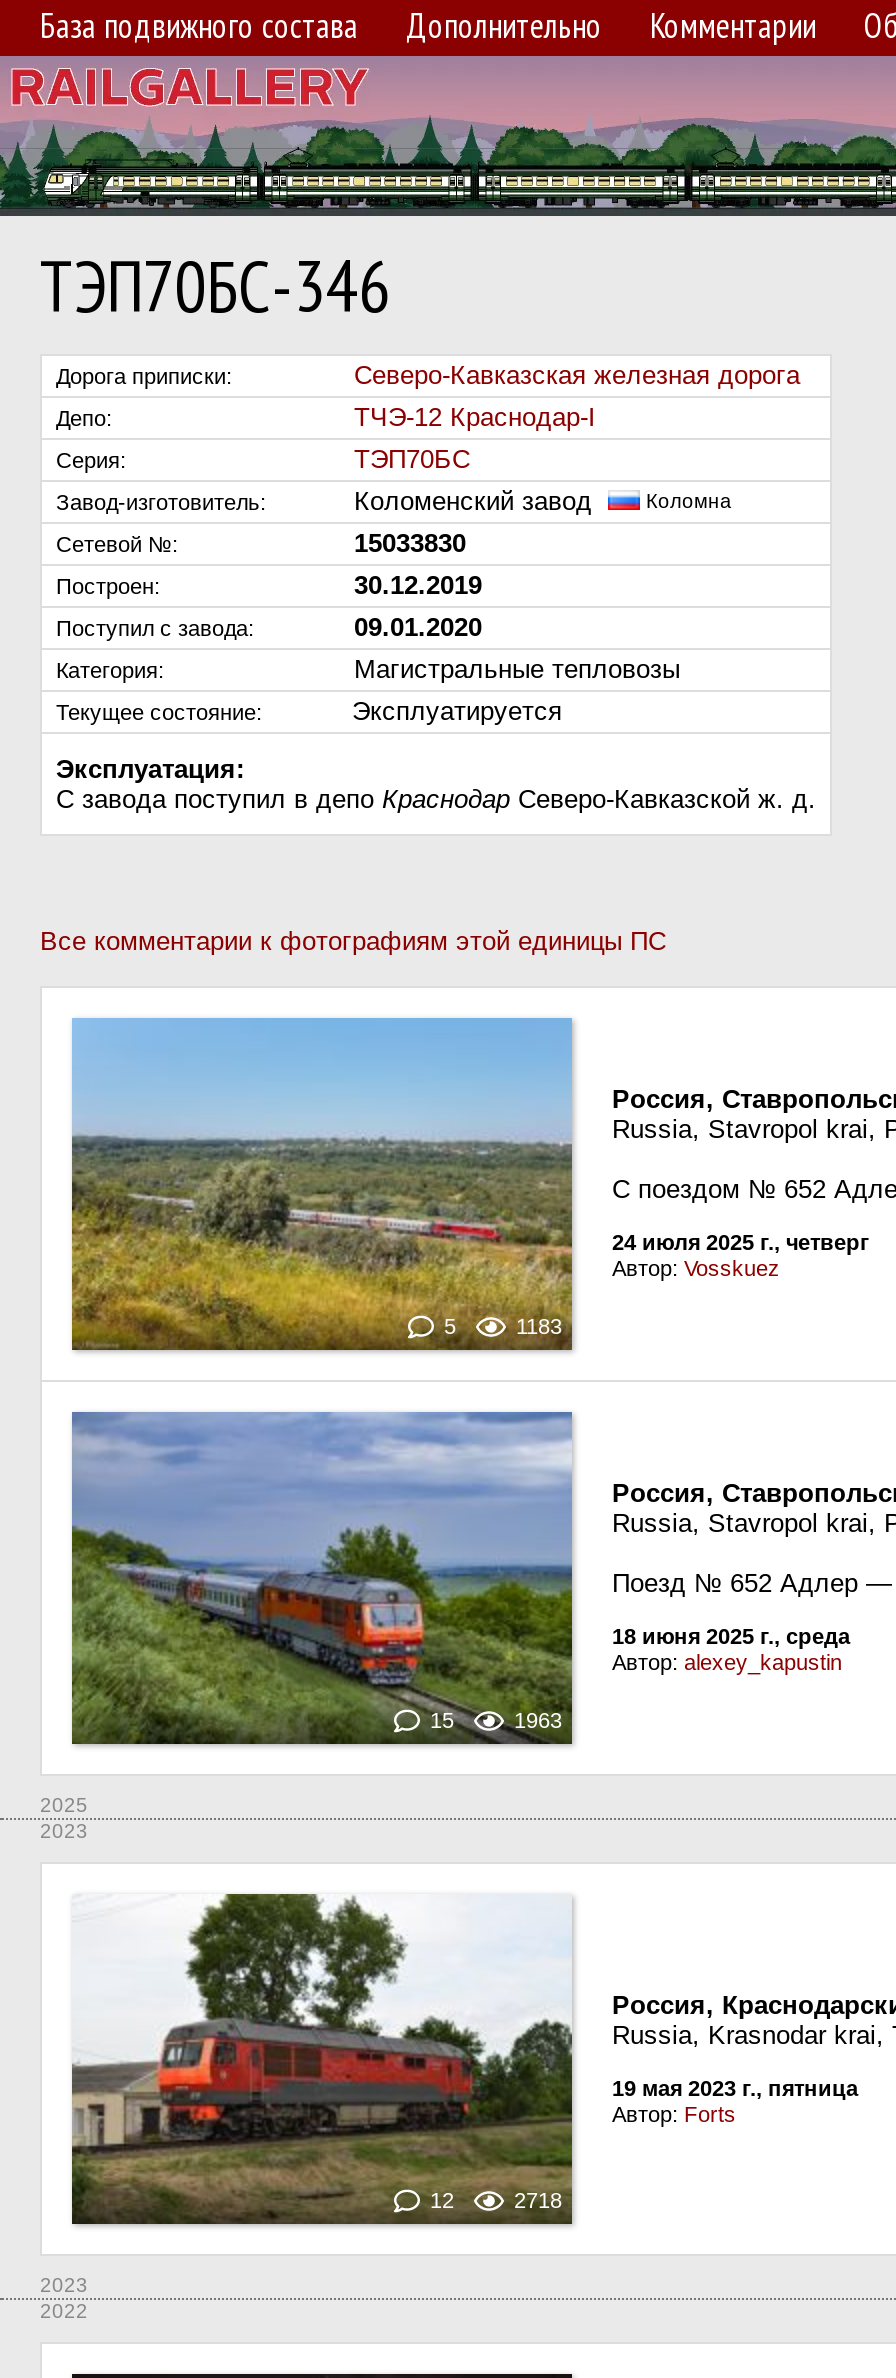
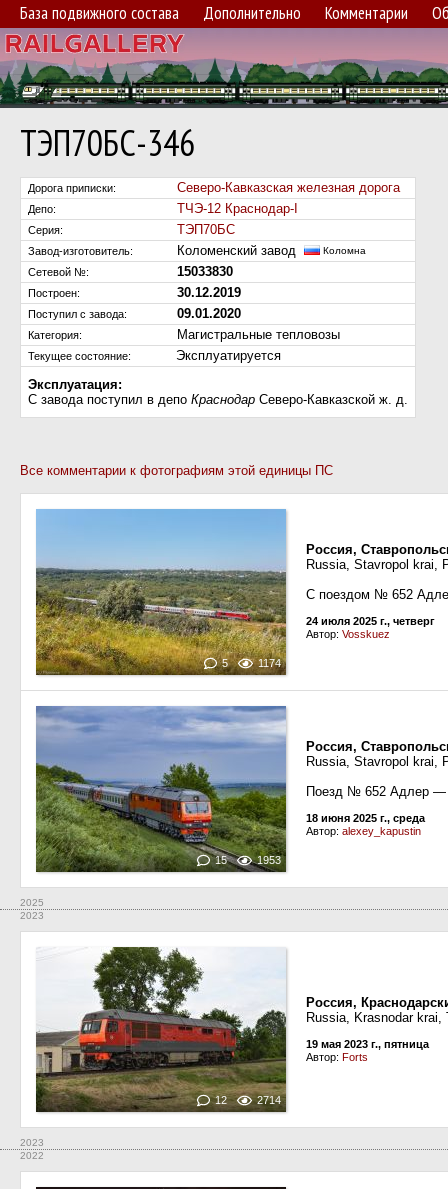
- 1183
+ 1174

- 1963
+ 1953

- 2718
+ 2714
